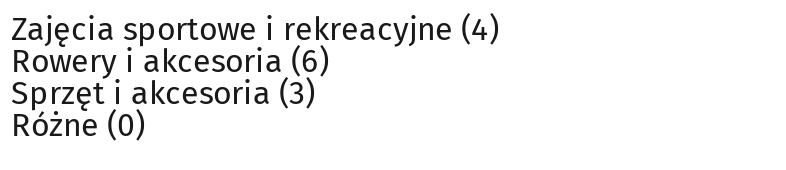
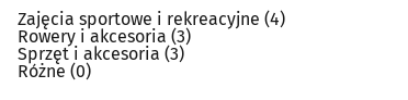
- Rowery i akcesoria(6)
+ Rowery i akcesoria(3)
